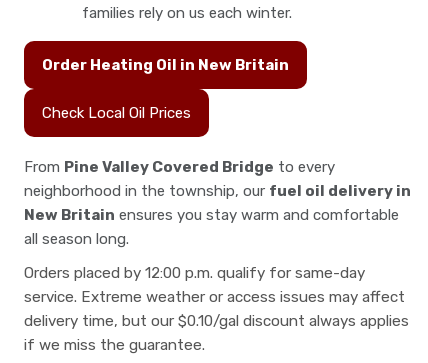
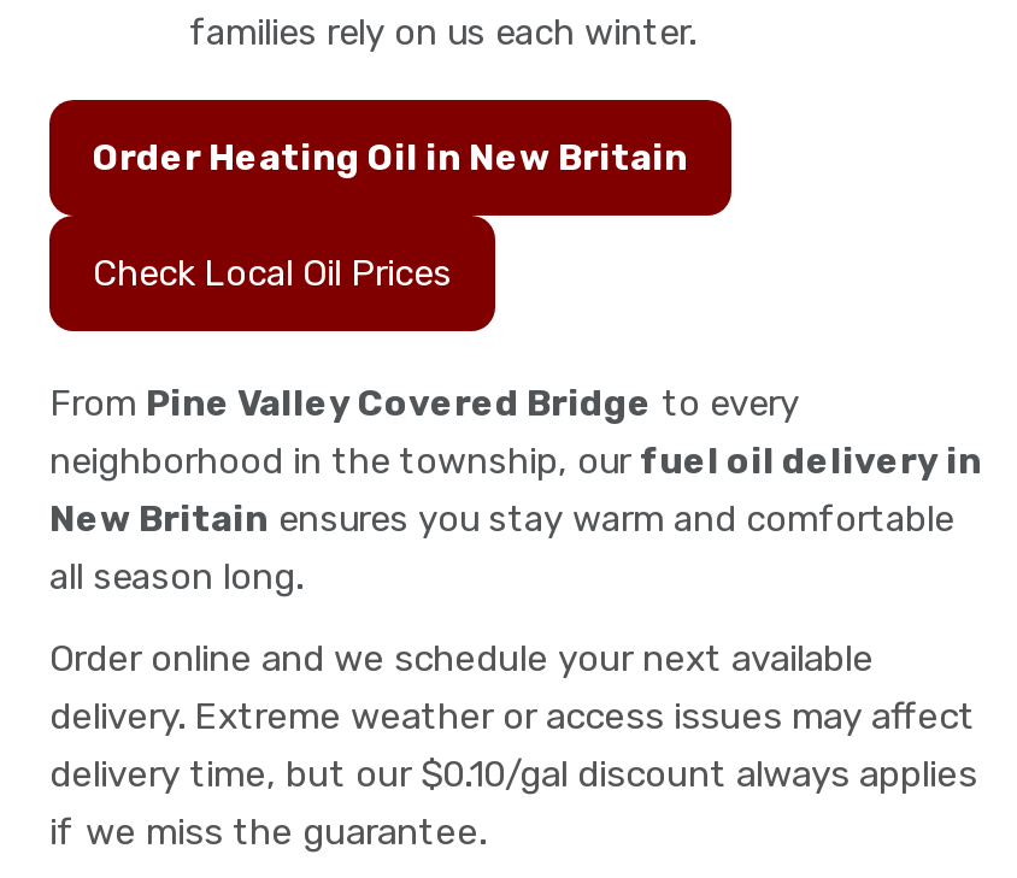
- Orders placed by 12:00 p.m. qualify for same-day
- service. Extreme weather or access issues may affect
+ Order online and we schedule your next available
+ delivery. Extreme weather or access issues may affect
